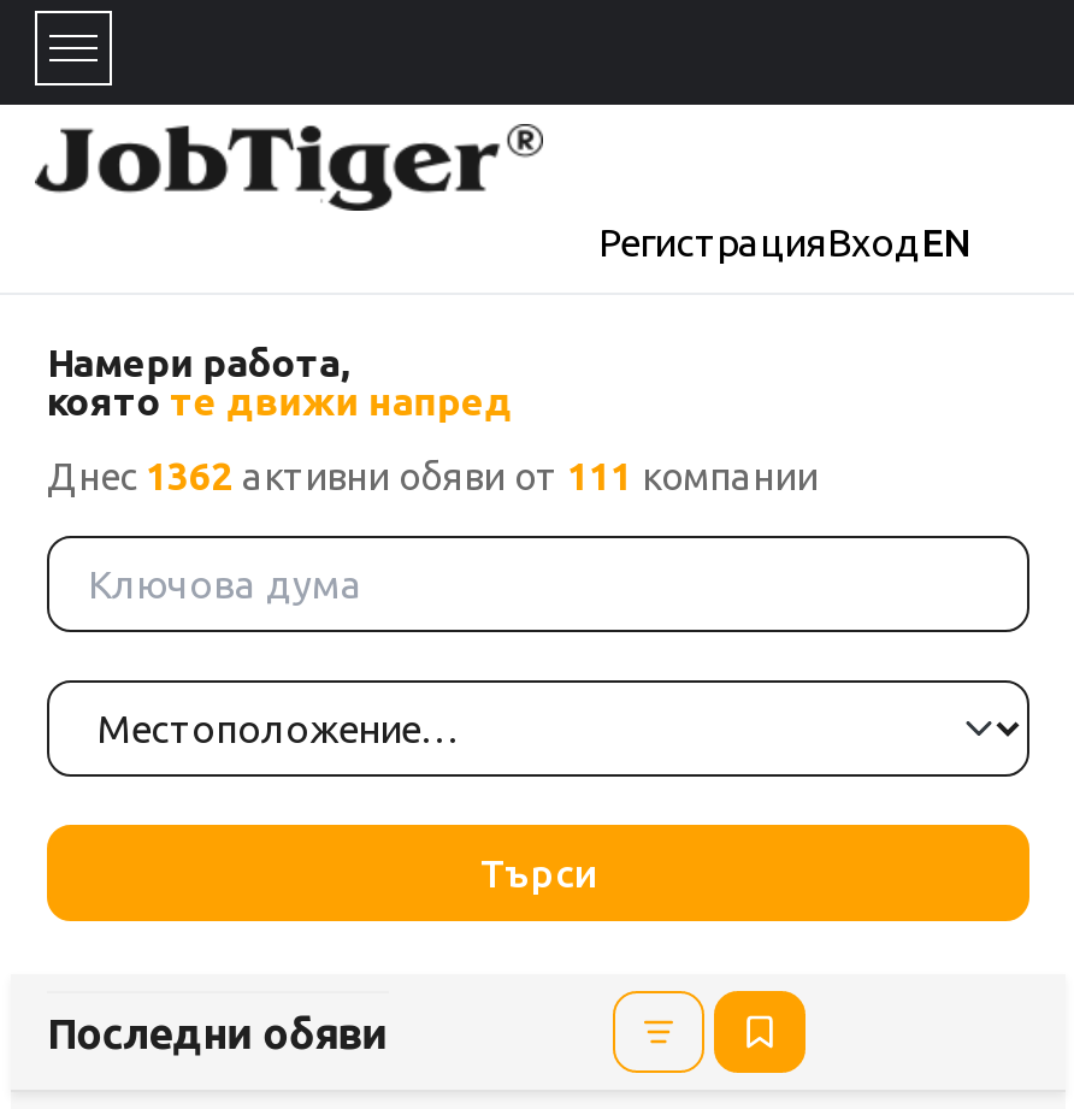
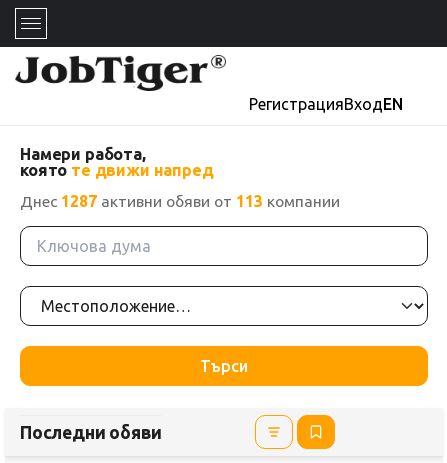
- Днес 1362 активни обяви от 111 компании
+ Днес 1287 активни обяви от 113 компании
